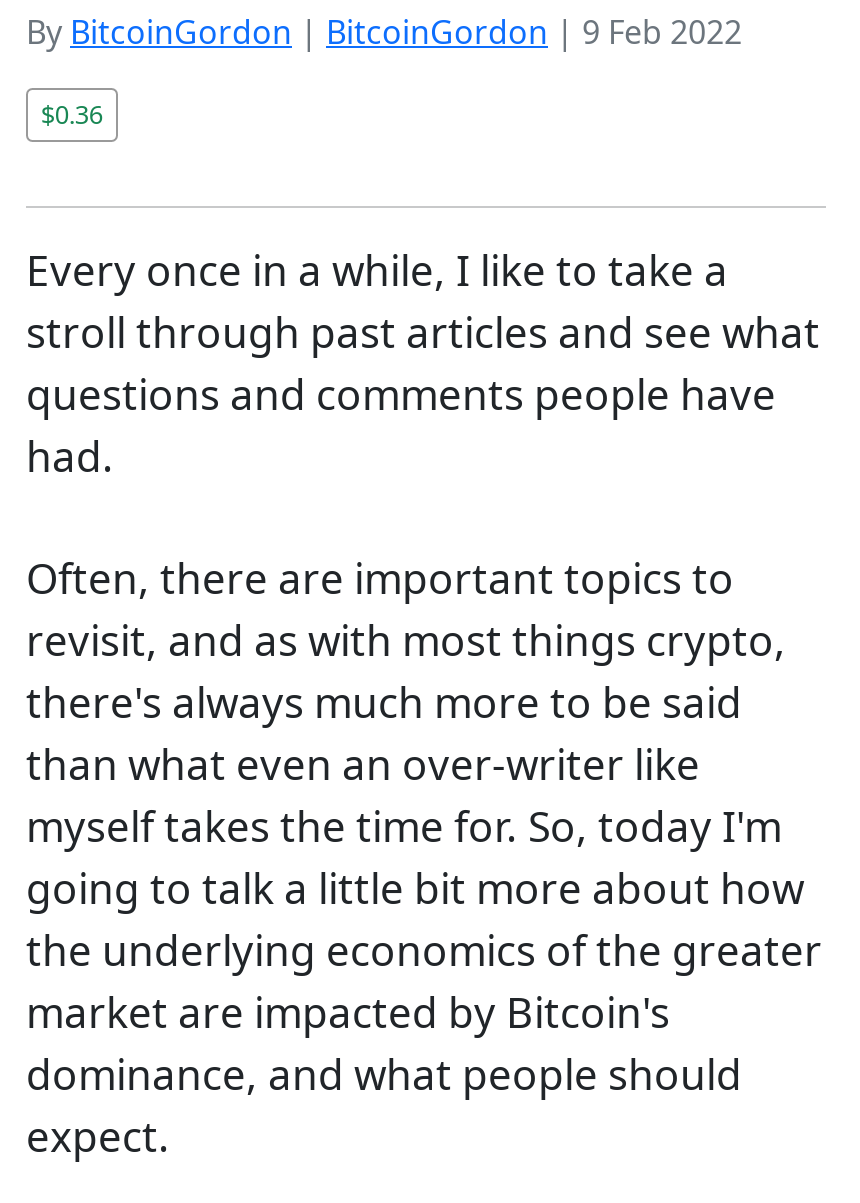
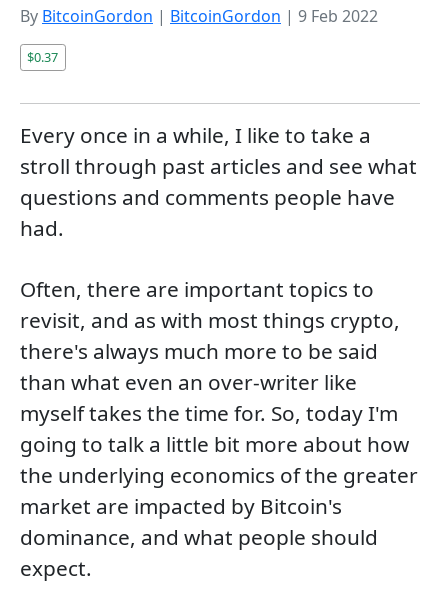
- $0.36
+ $0.37
